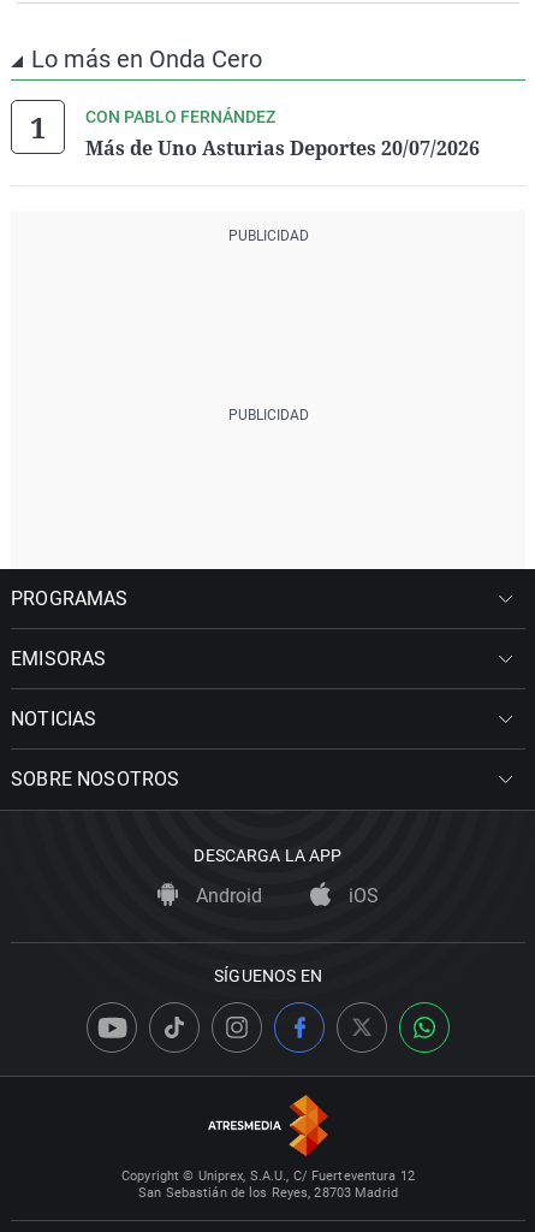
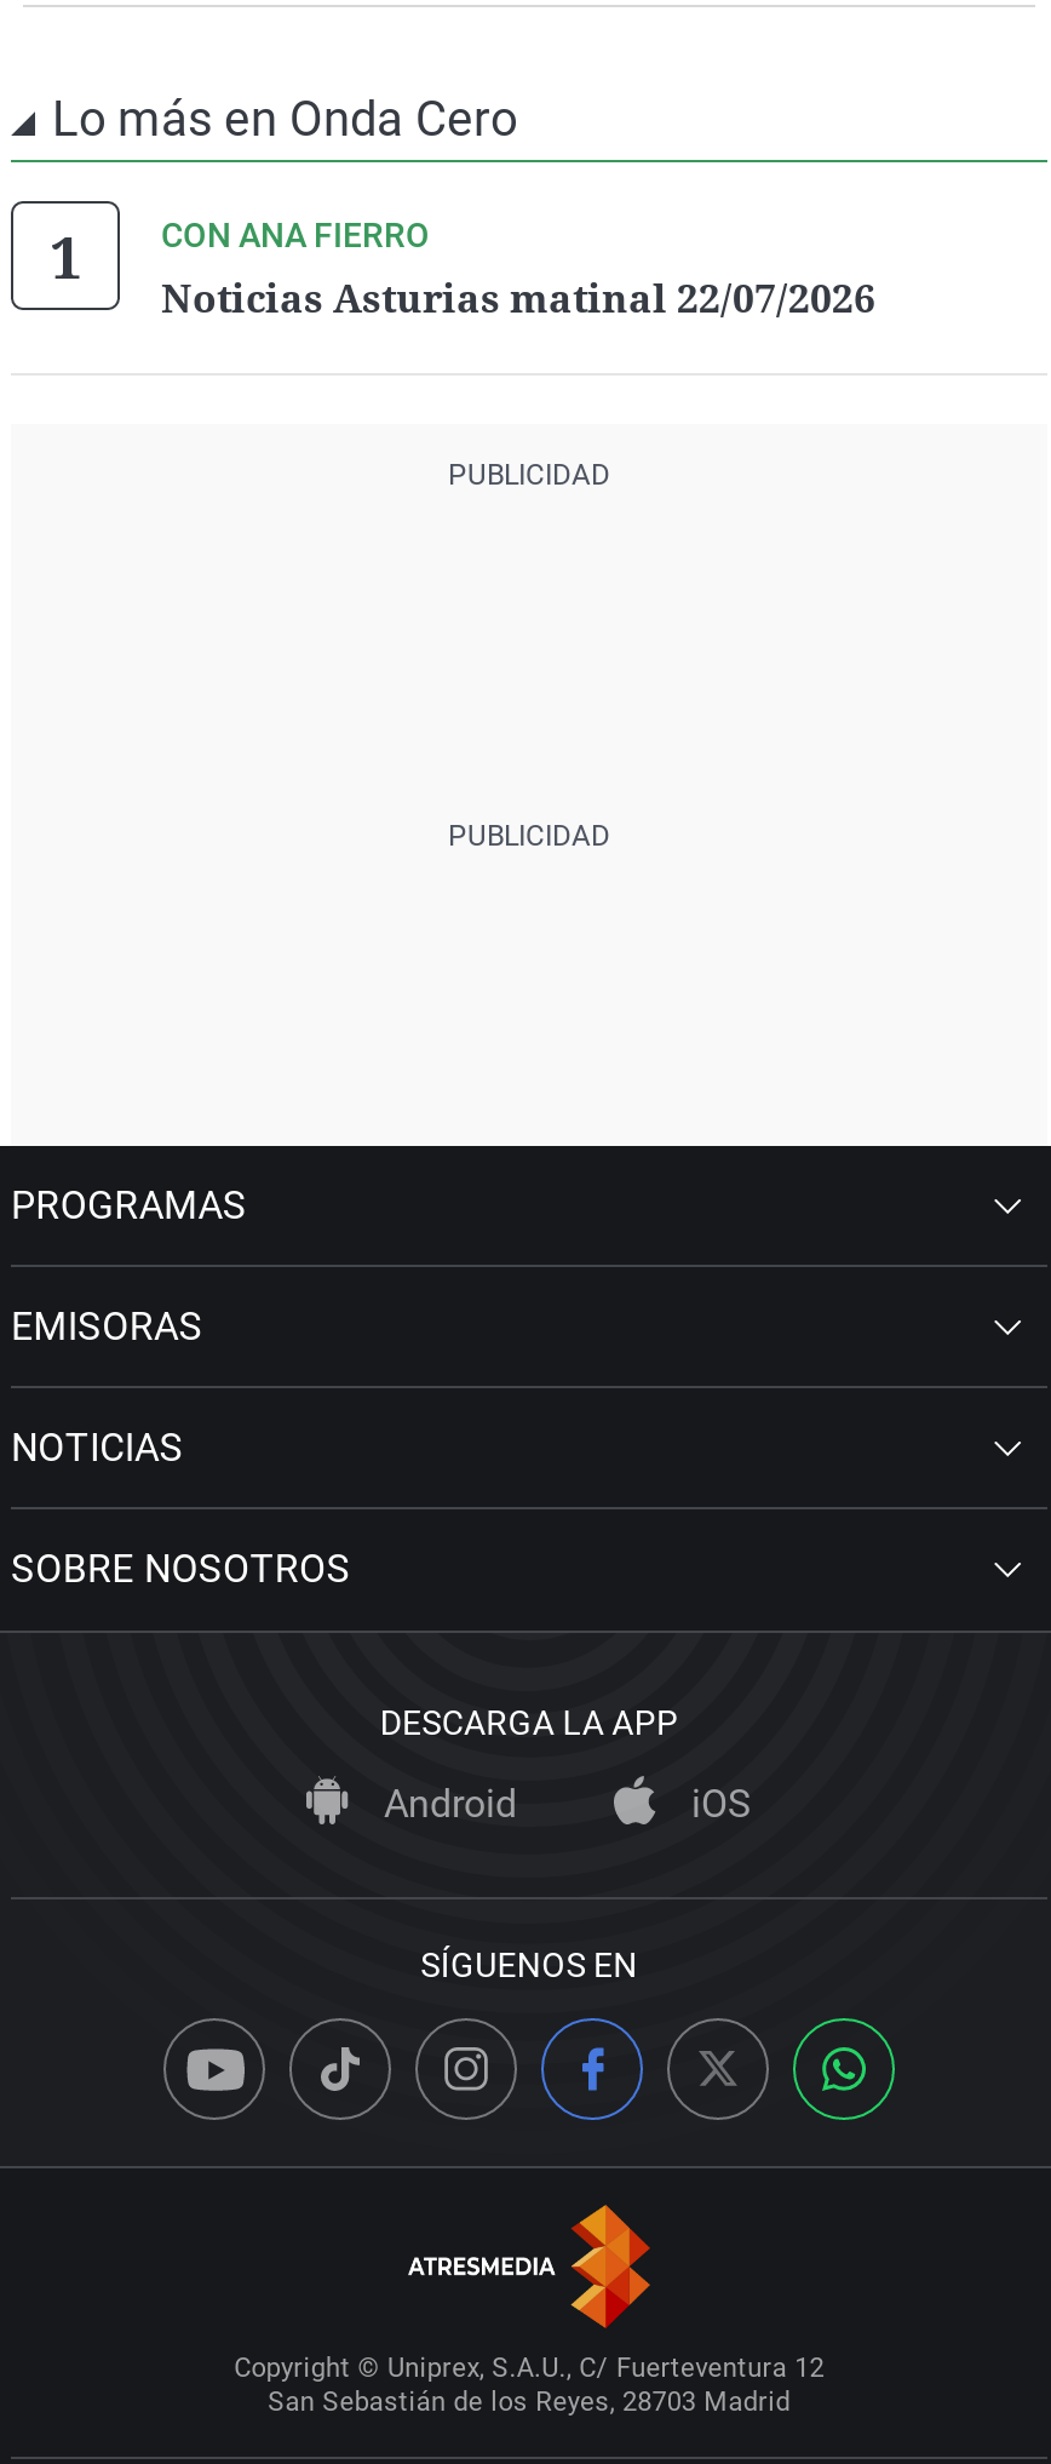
- CON PABLO FERNÁNDEZ
- Más de Uno Asturias Deportes 20/07/2026
+ CON ANA FIERRO
+ Noticias Asturias matinal 22/07/2026
